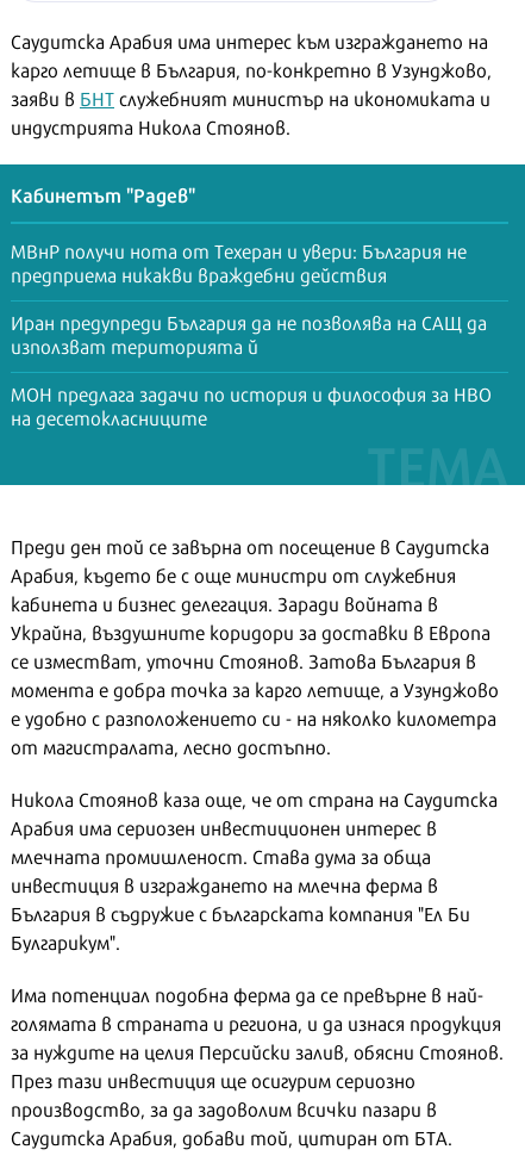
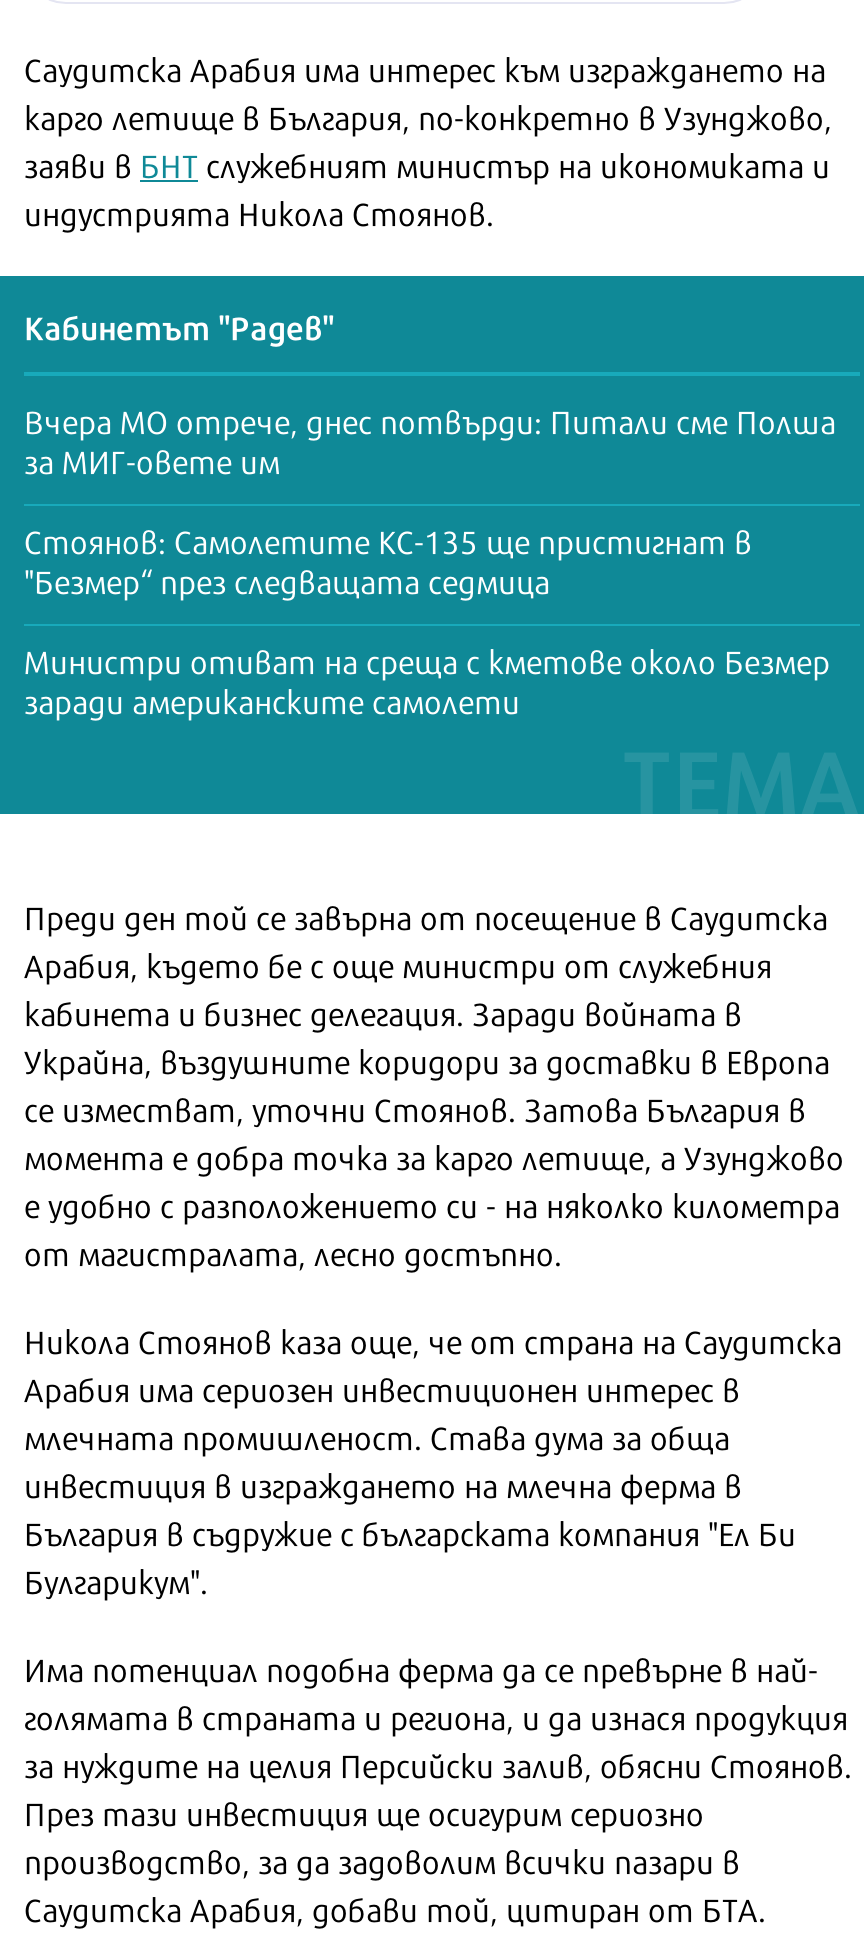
- МВнР получи нота от Техеран и увери: България не
- предприема никакви враждебни действия
+ Вчера МО отрече, днес потвърди: Питали сме Полша
+ за МИГ-овете им

- Иран предупреди България да не позволява на САЩ да
- използват територията й
+ Стоянов: Самолетите KC-135 ще пристигнат в
+ "Безмер“ през следващата седмица

- МОН предлага задачи по история и философия за НВО
- на десетокласниците
+ Министри отиват на среща с кметове около Безмер
+ заради американските самолети
